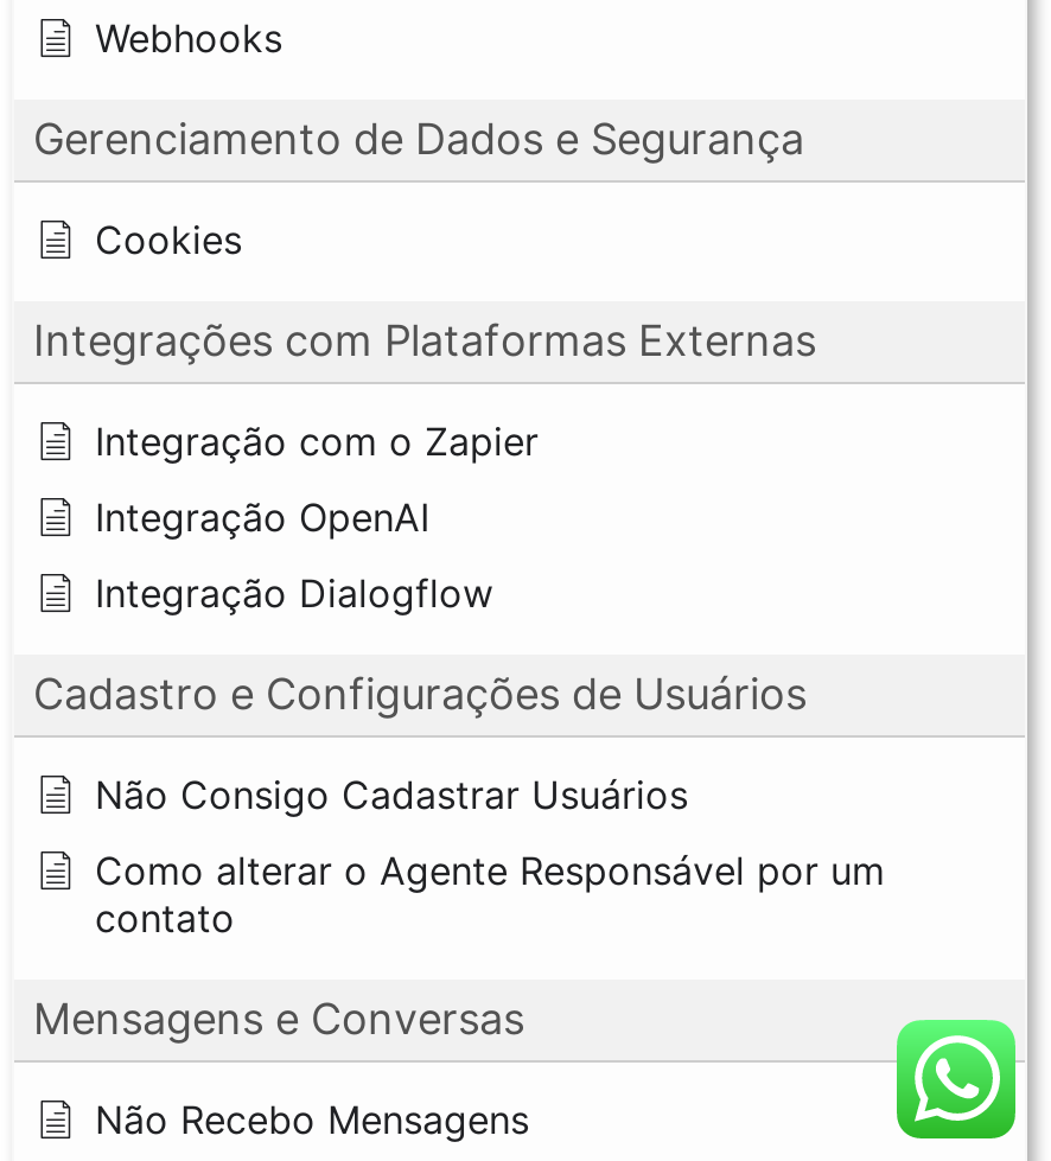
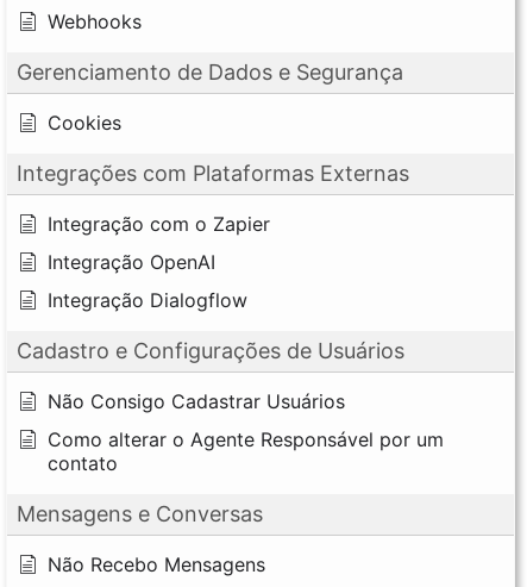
- [image]
